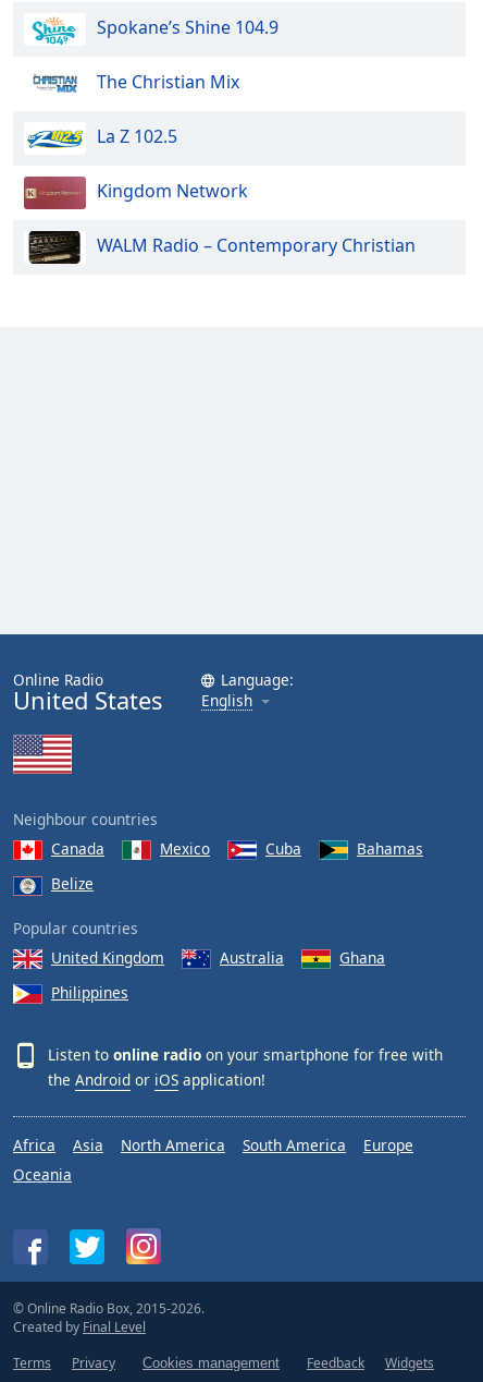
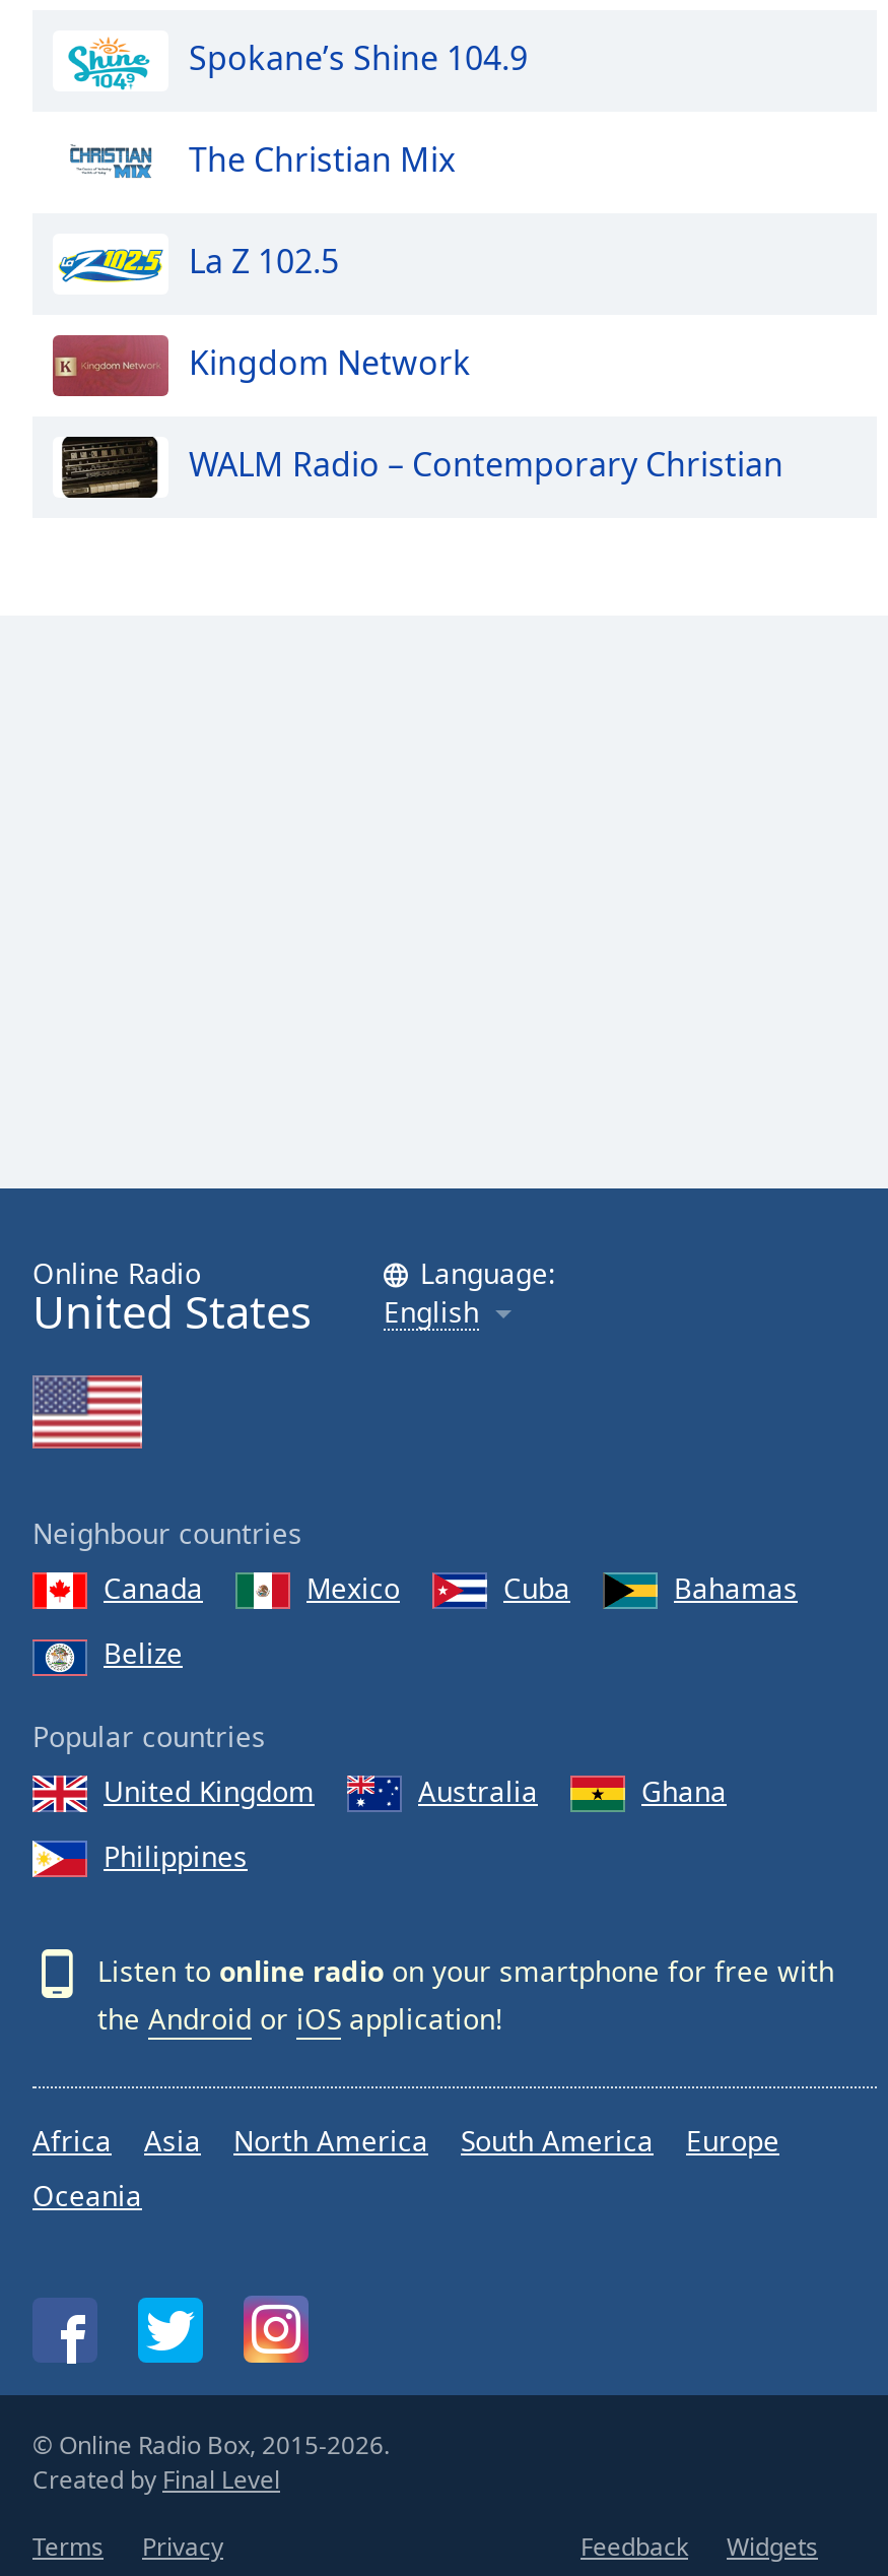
- Cookies management
